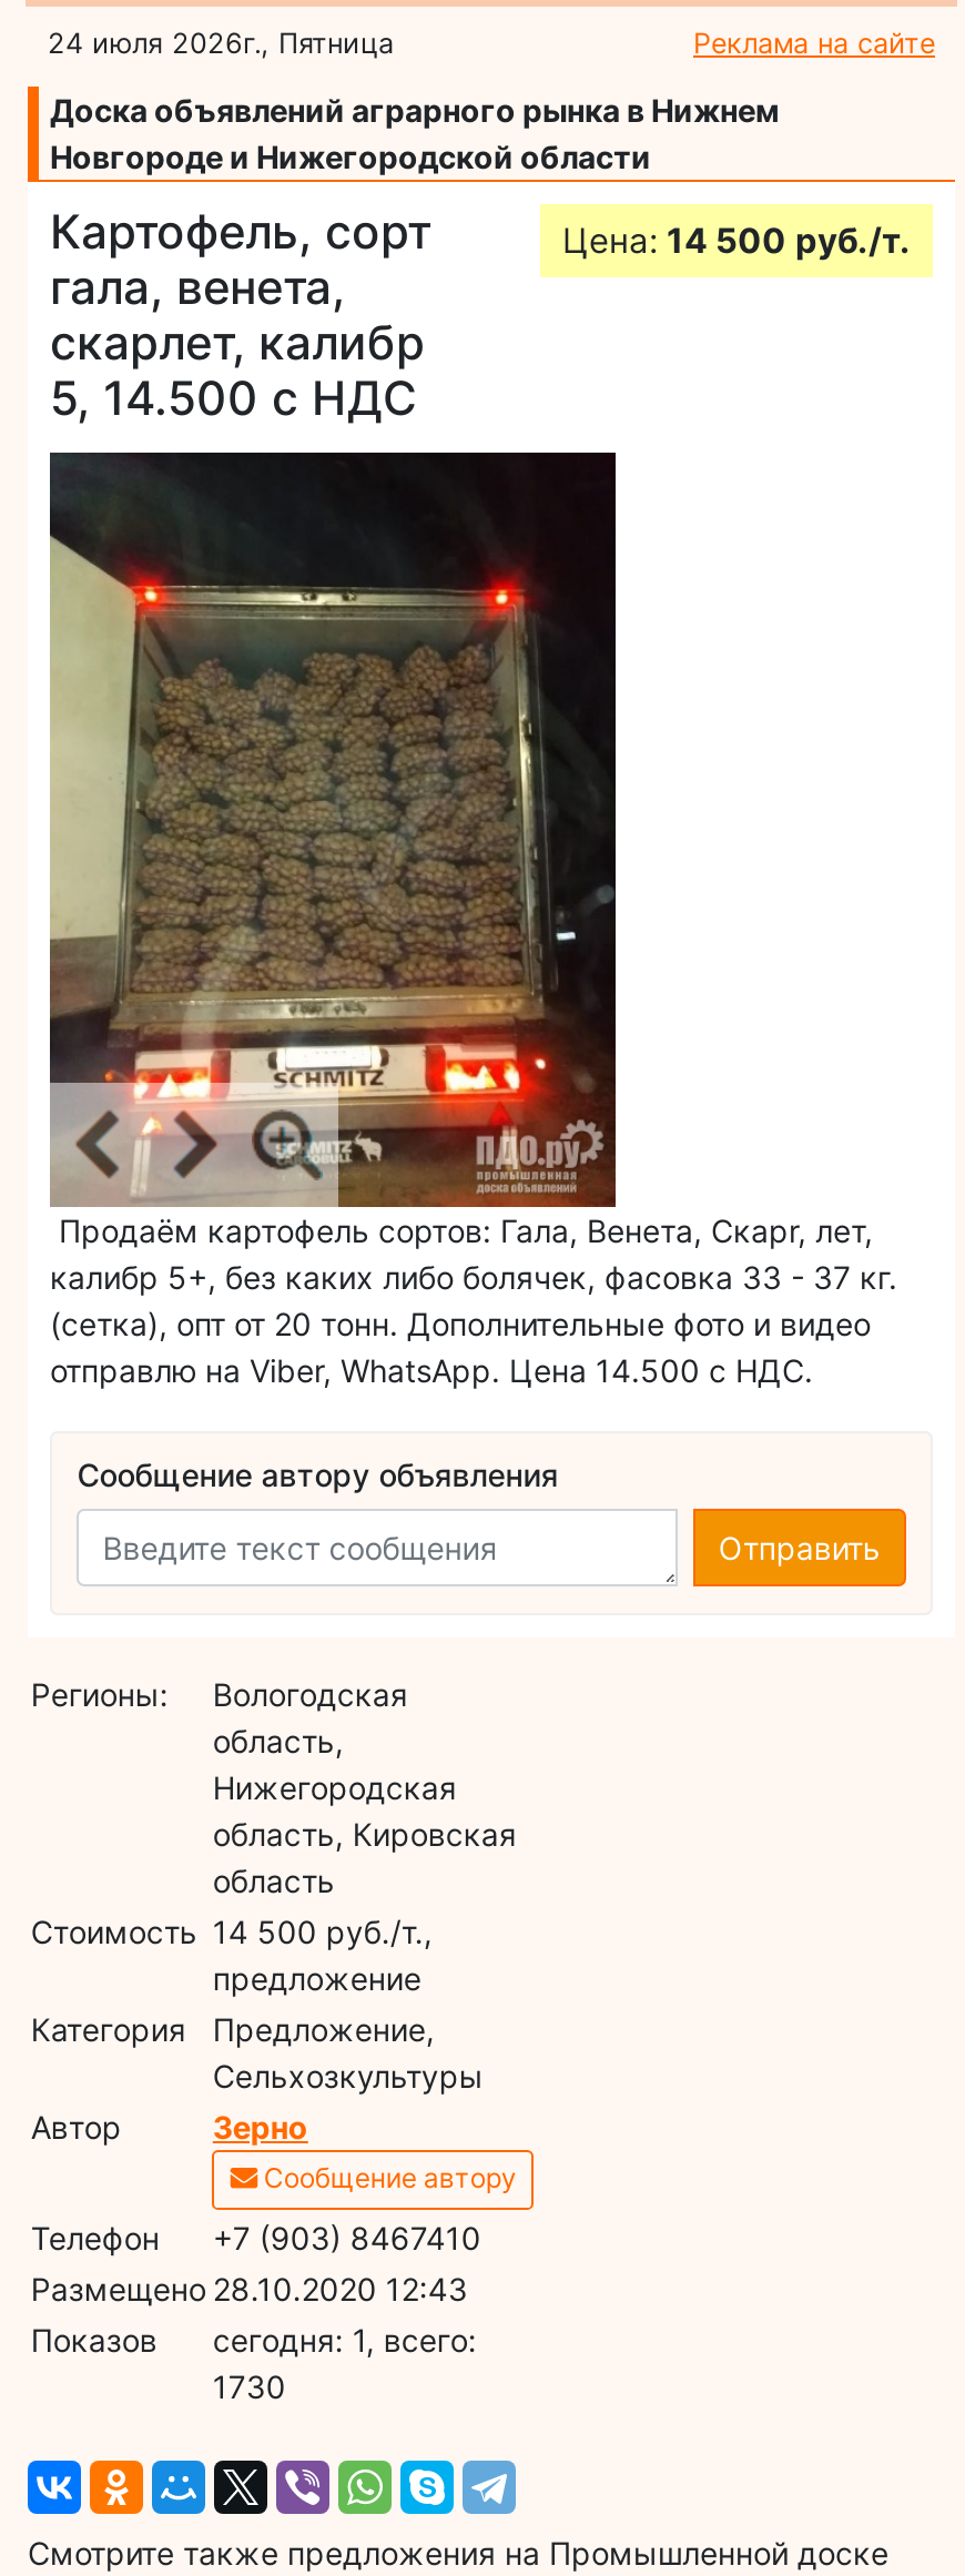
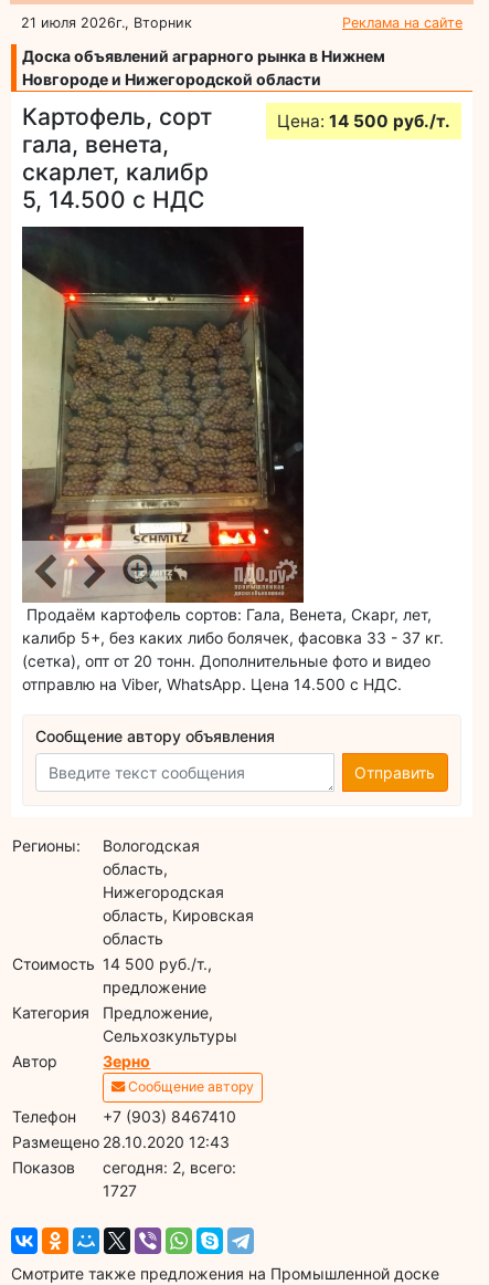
- 24 июля 2026г., Пятница
+ 21 июля 2026г., Вторник

- cегодня: 1, всего:
+ cегодня: 2, всего:

- 1730
+ 1727
